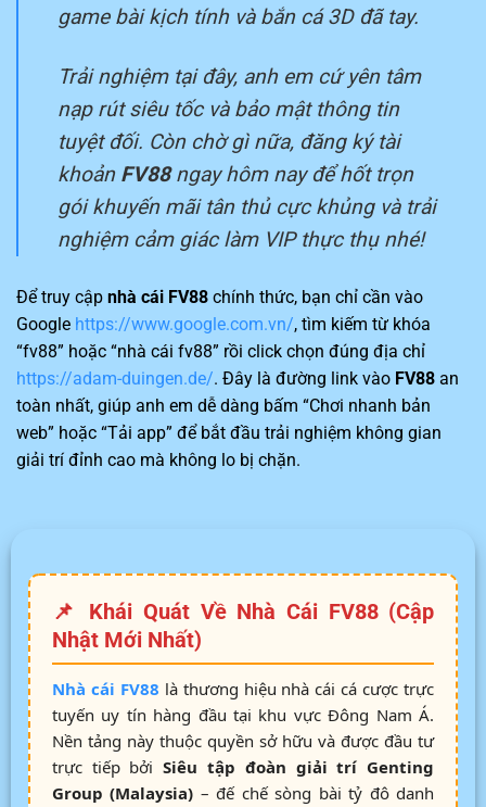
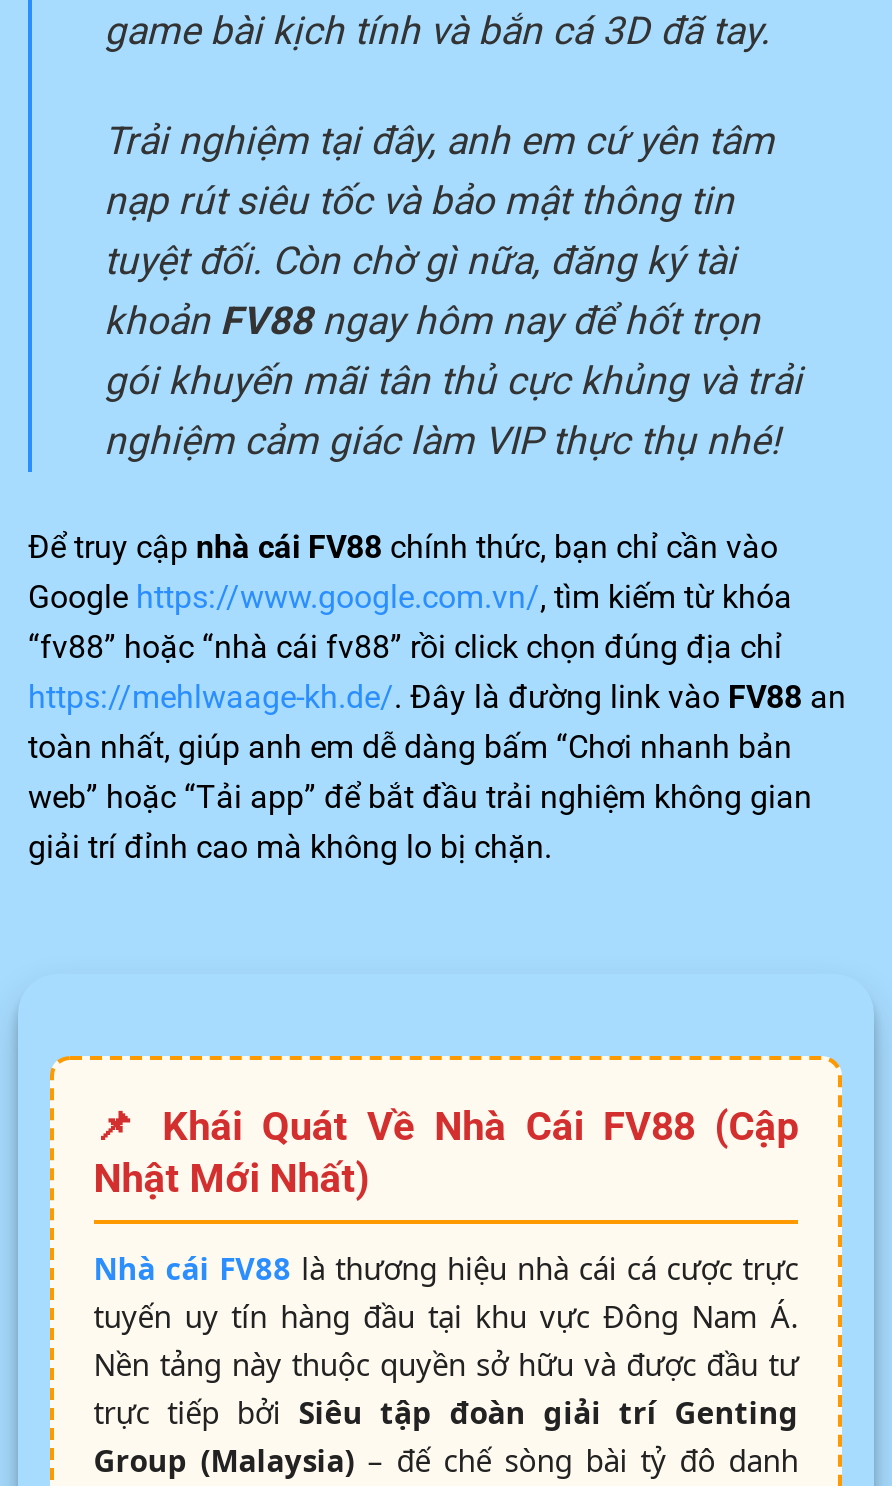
- https://adam-duingen.de/. Đây là đường link vào FV88 an
+ https://mehlwaage-kh.de/. Đây là đường link vào FV88 an
